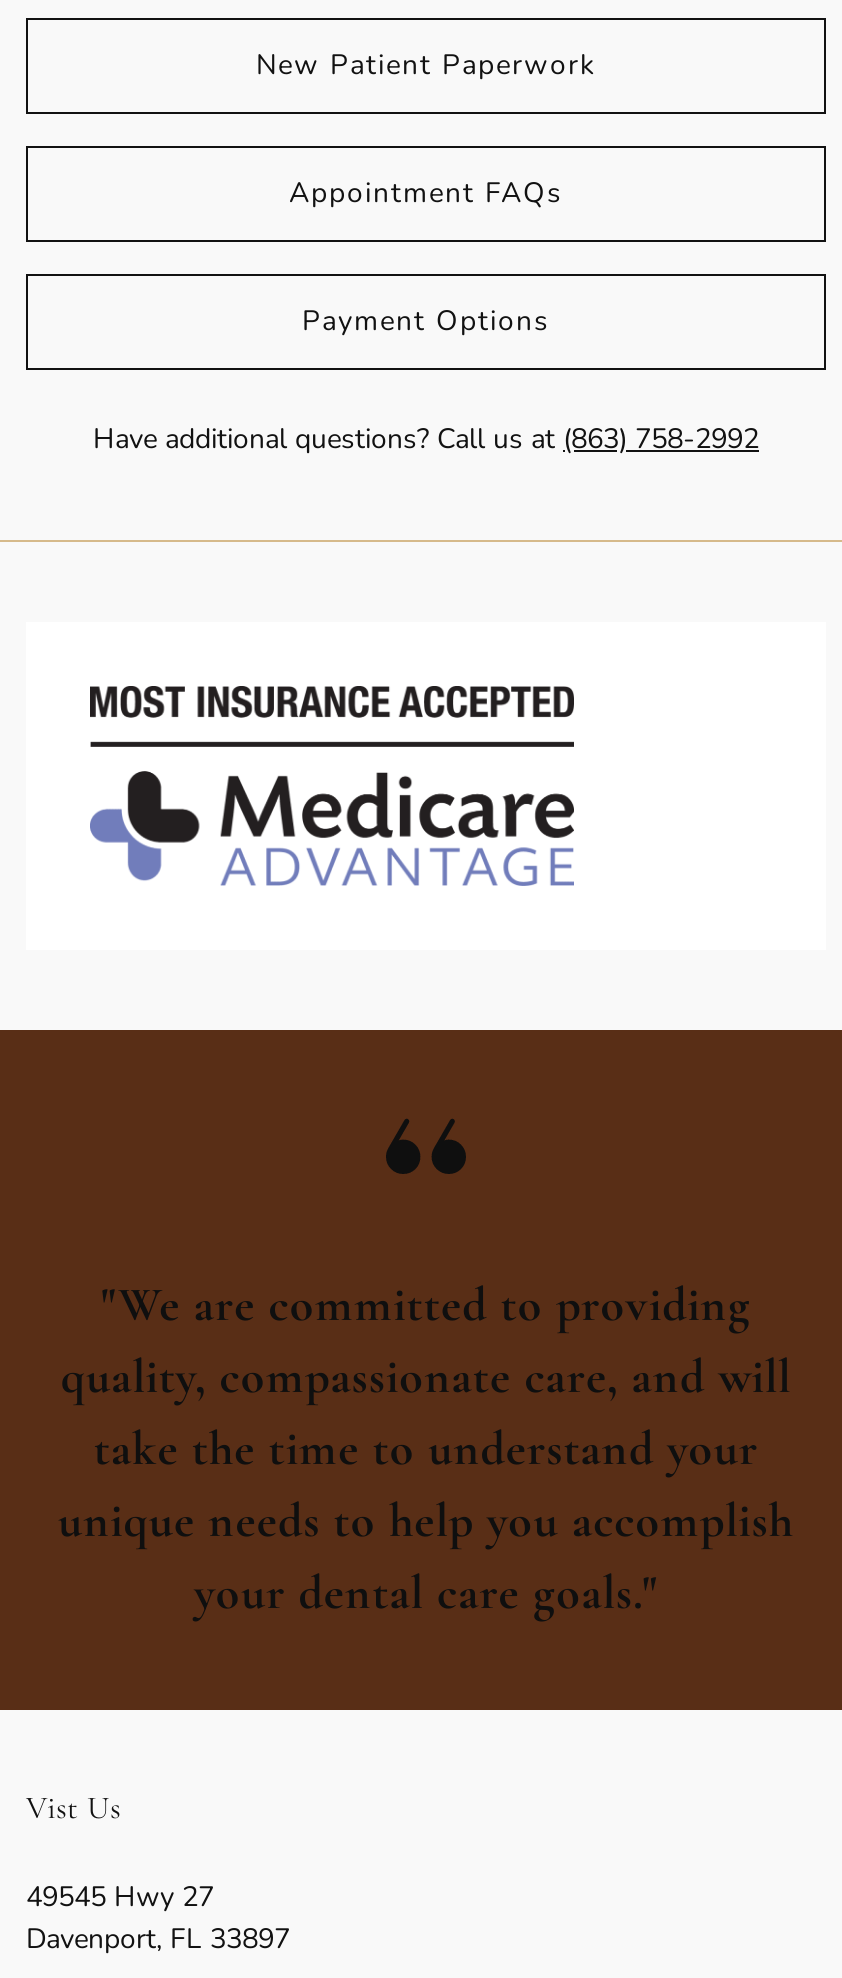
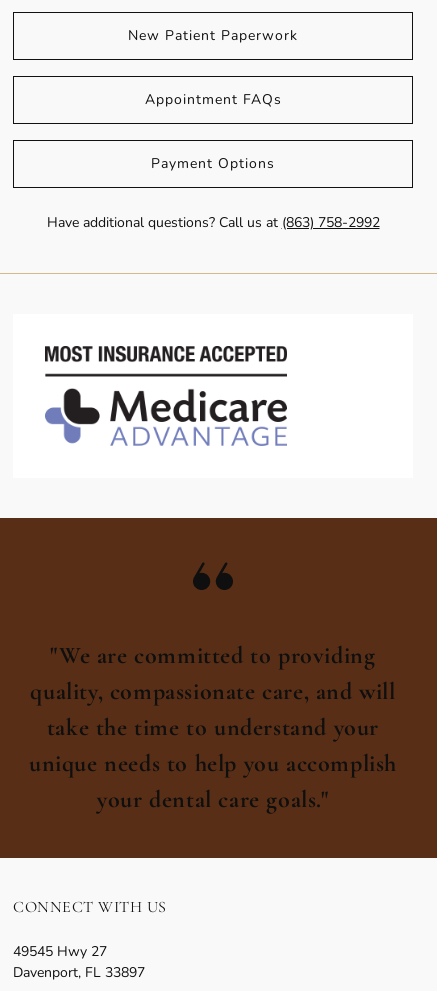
- Vist Us
+ CONNECT WITH US
